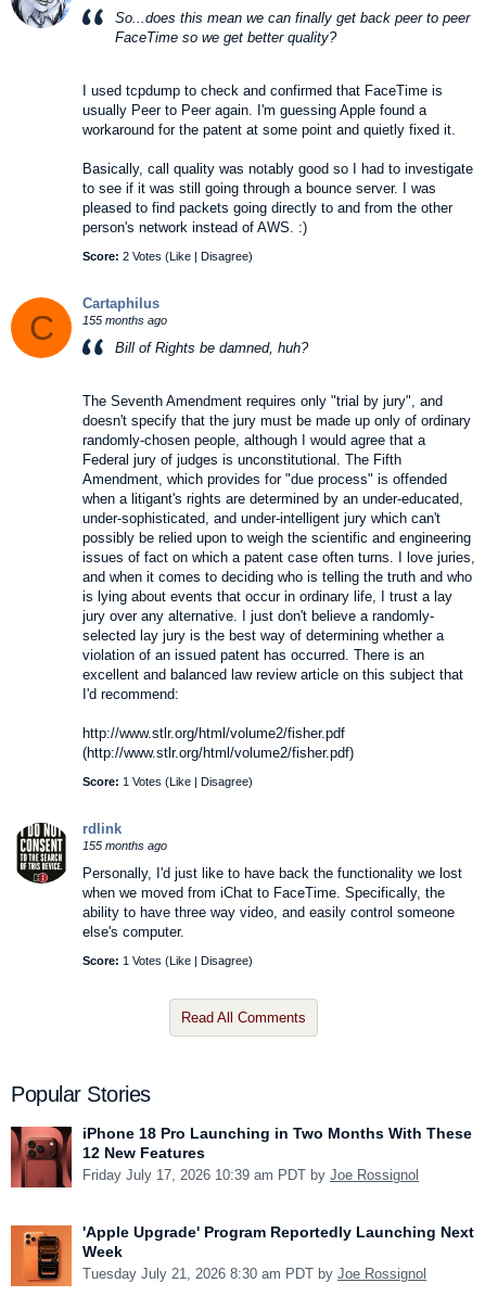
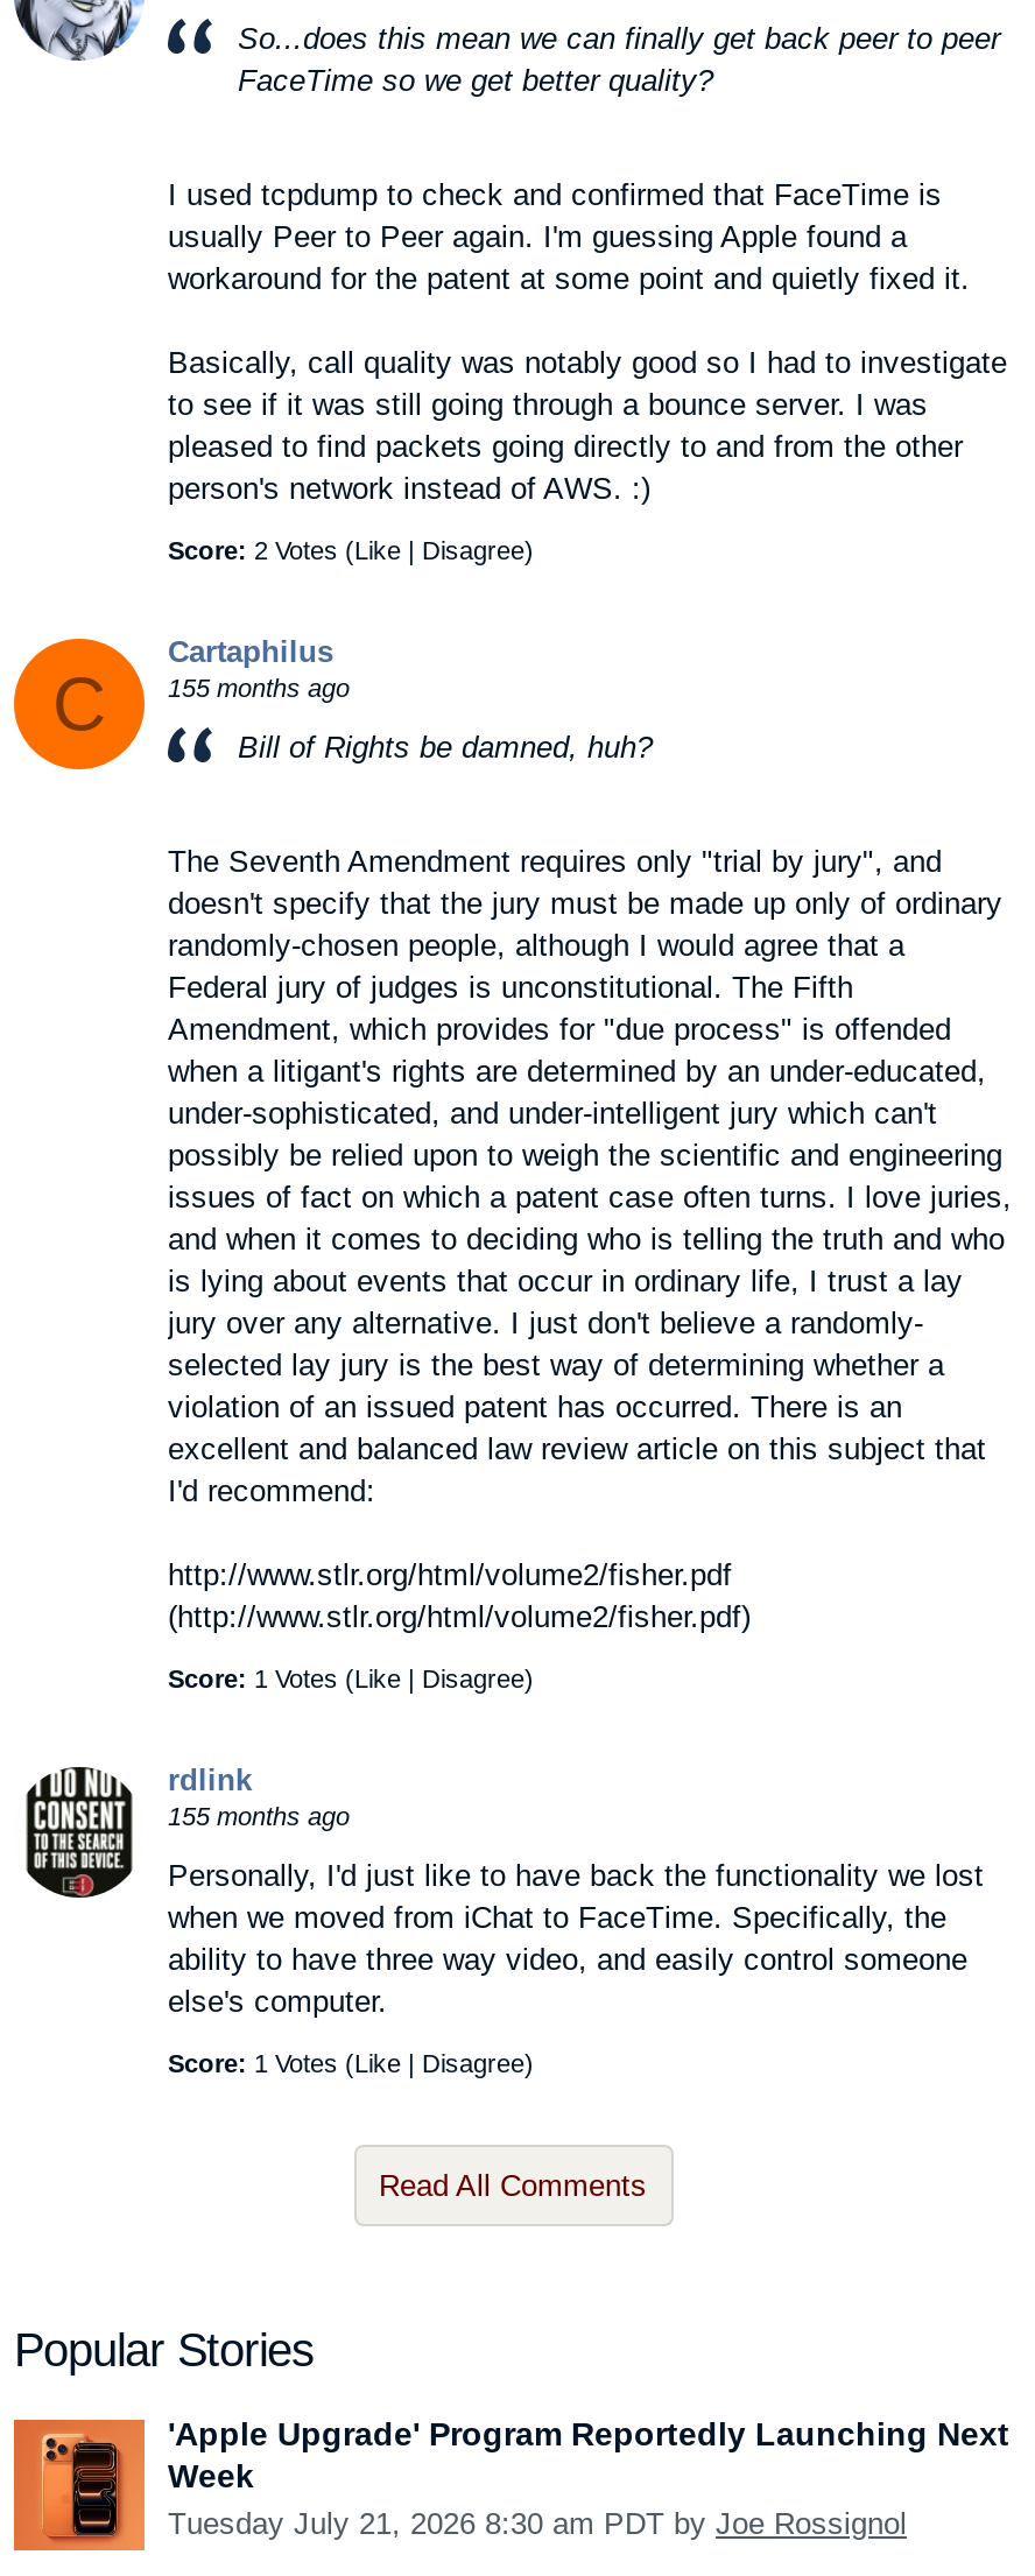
- [image]
- iPhone 18 Pro Launching in Two Months With These
- 12 New Features
- Friday July 17, 2026 10:39 am PDT by Joe Rossignol
